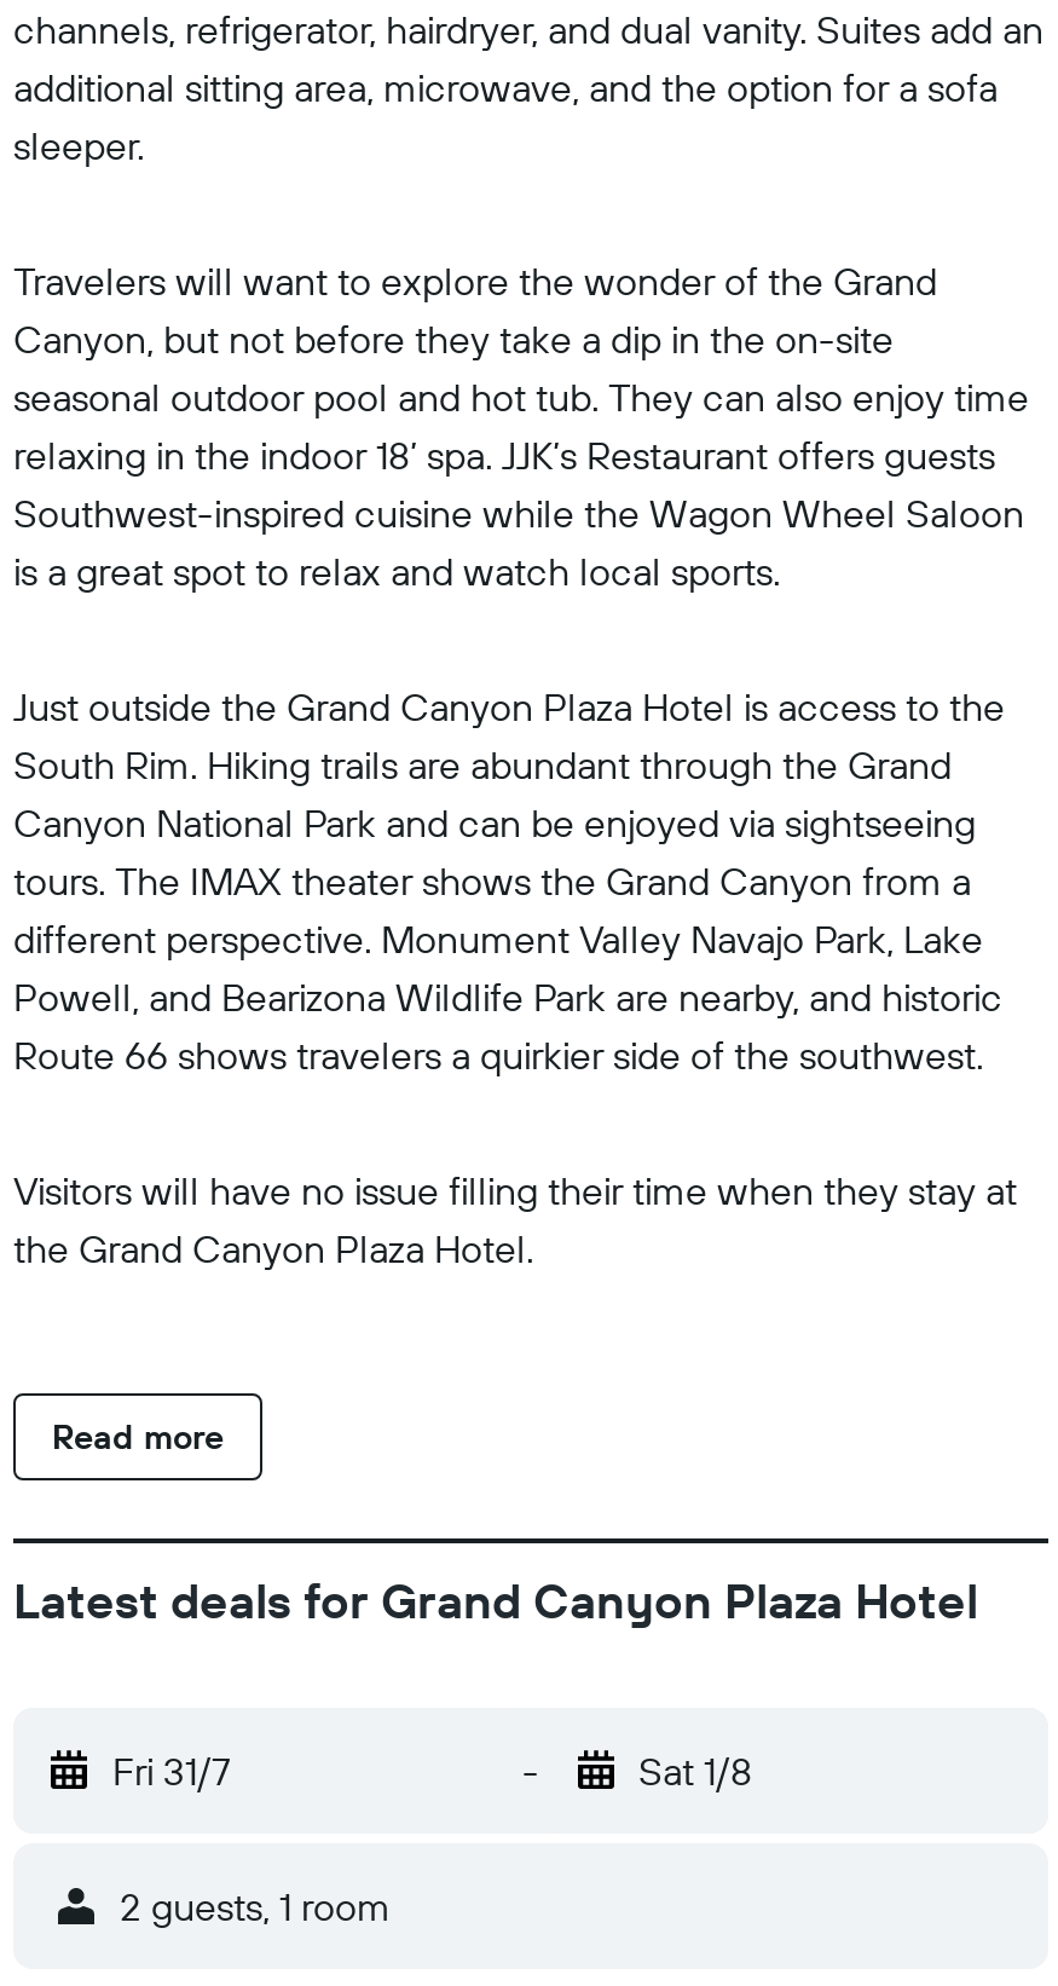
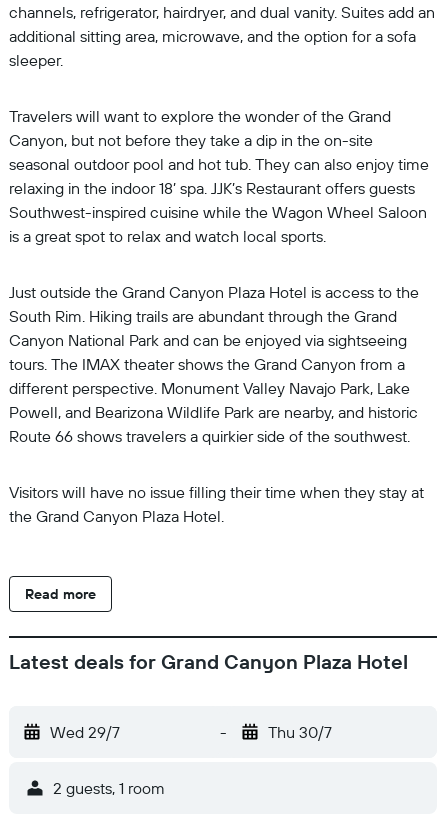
- Fri 31/7
+ Wed 29/7

- Sat 1/8
+ Thu 30/7
